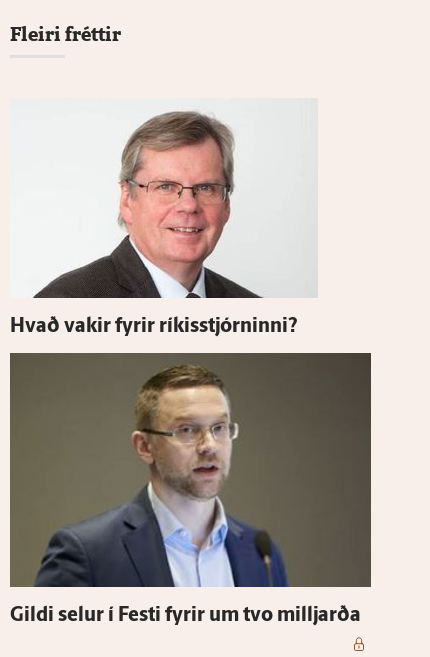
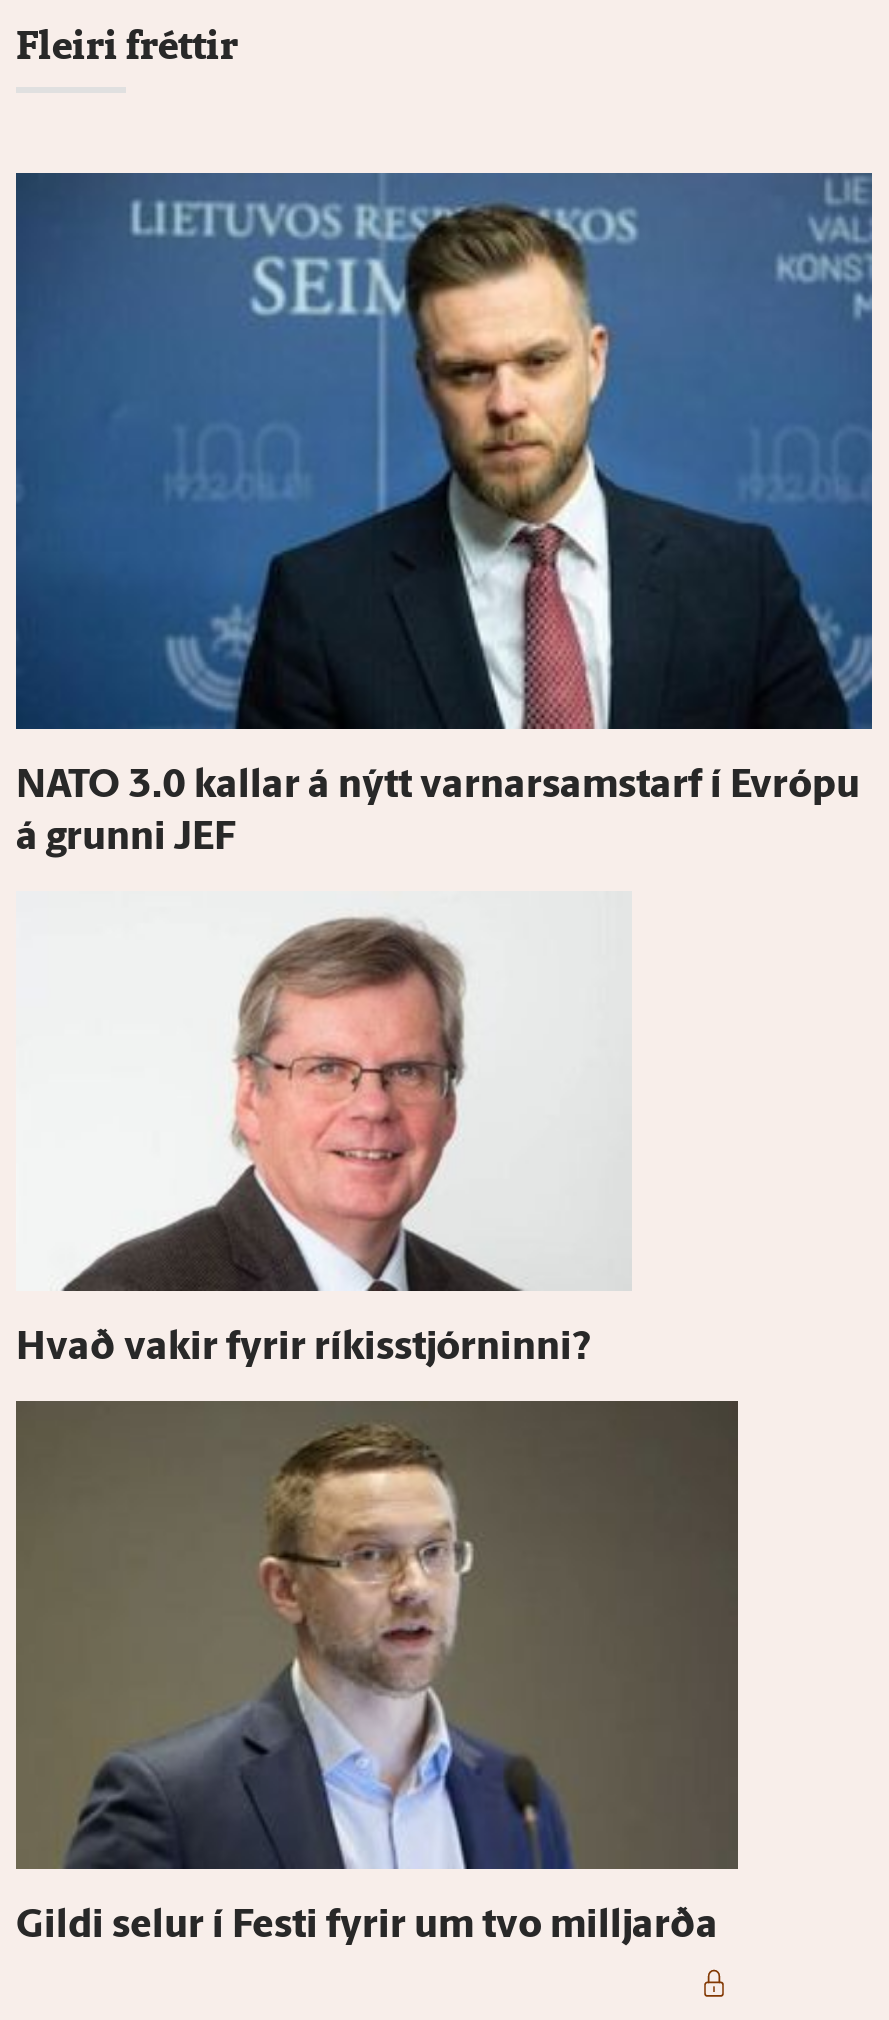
+ [image]
+ NATO 3.0 kallar á nýtt varnarsamstarf í Evrópu
+ á grunni JEF
